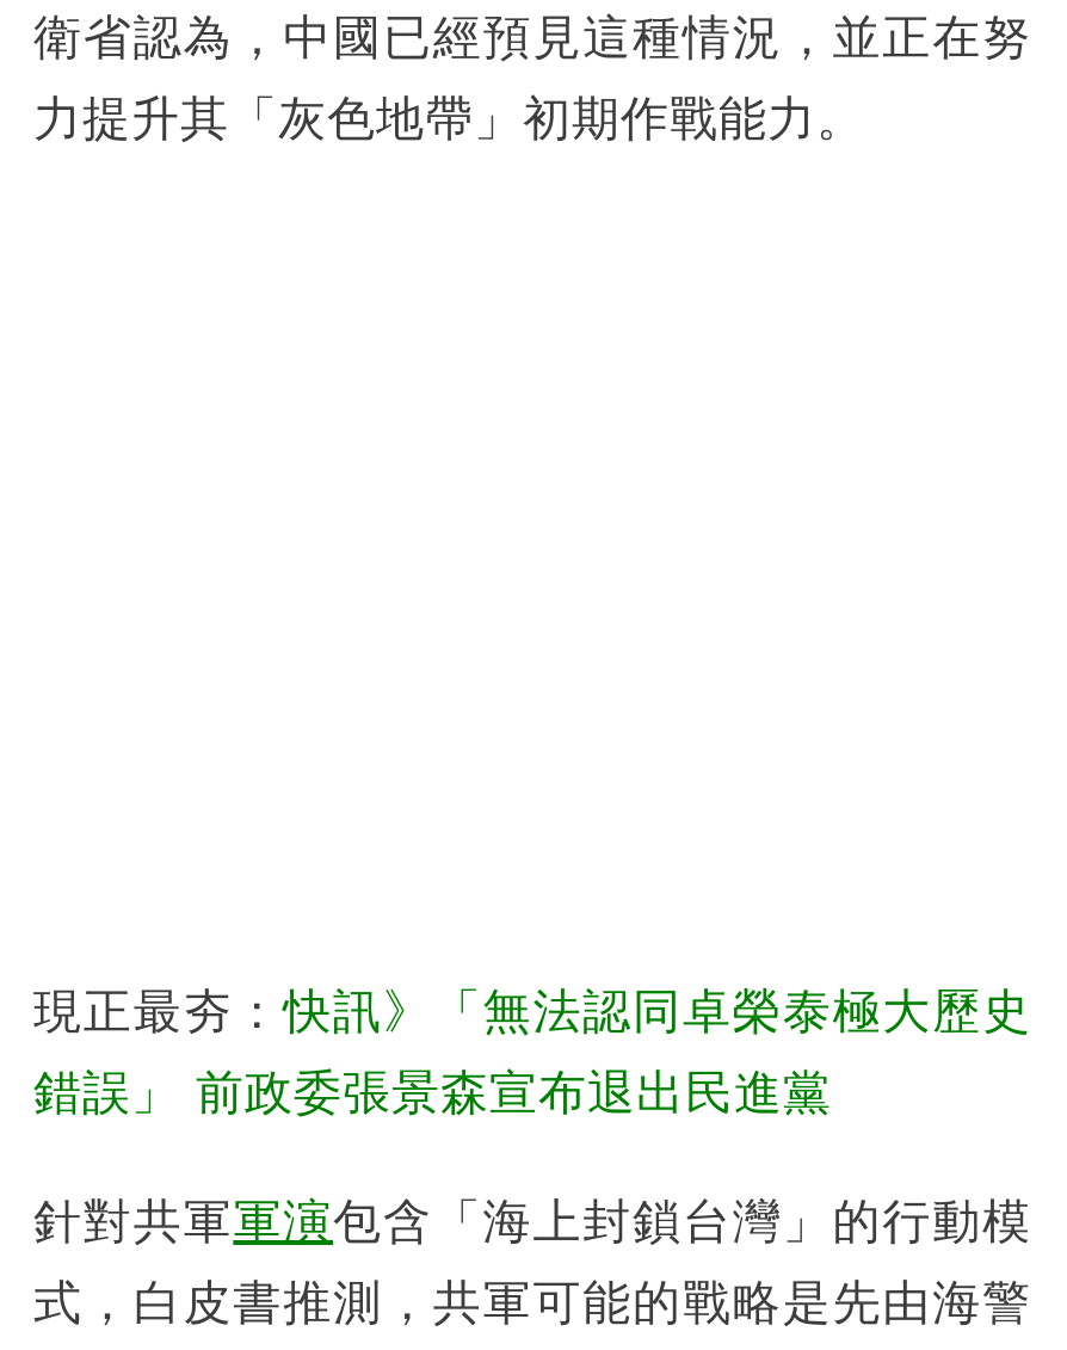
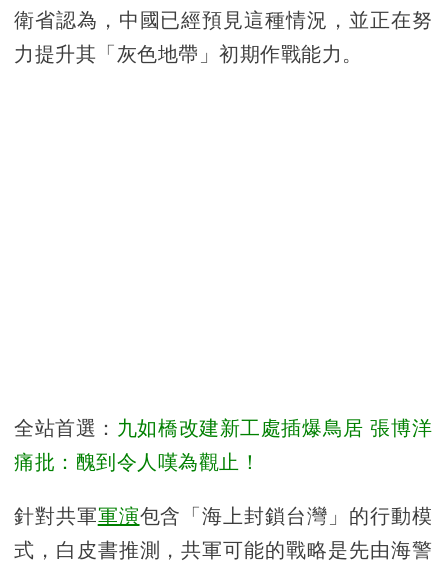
- 現正最夯：快訊》「無法認同卓榮泰極大歷史
+ 全站首選：九如橋改建新工處插爆鳥居 張博洋

- 錯誤」 前政委張景森宣布退出民進黨
+ 痛批：醜到令人嘆為觀止！
